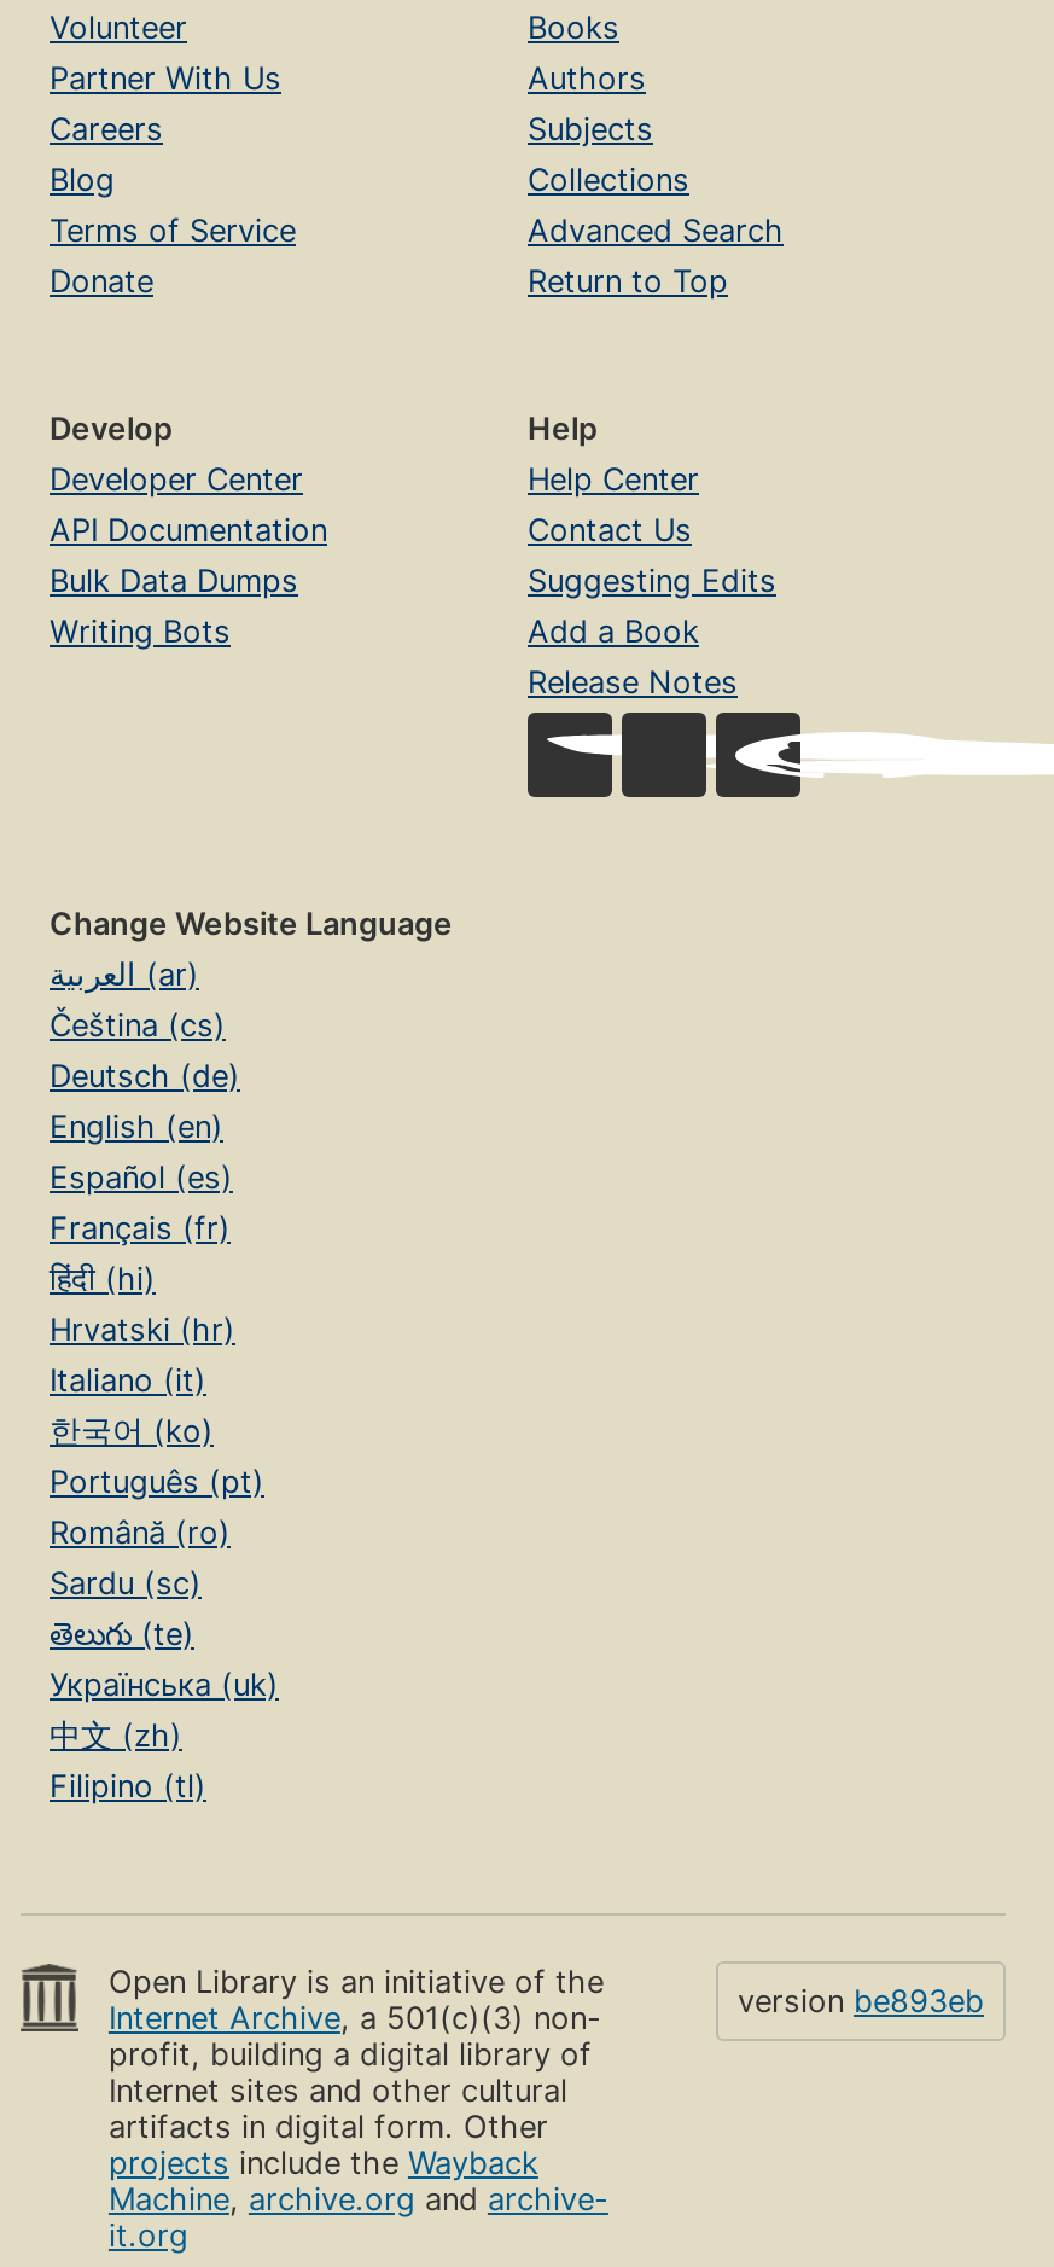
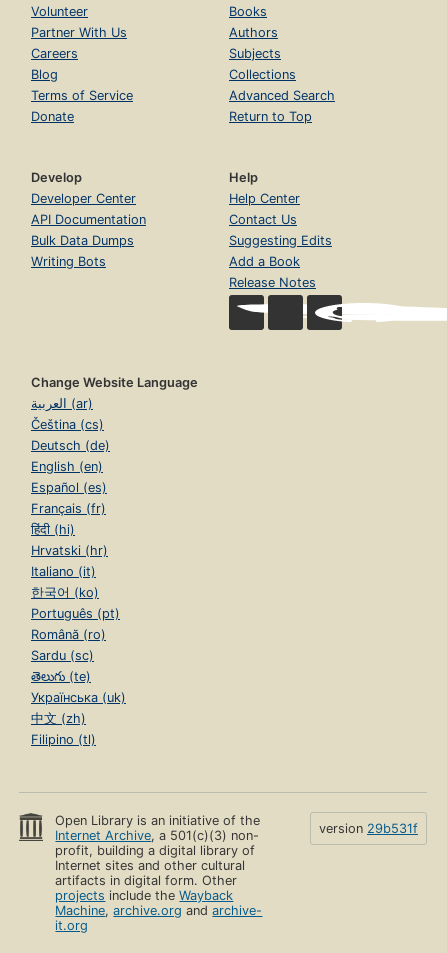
- version be893eb
+ version 29b531f
